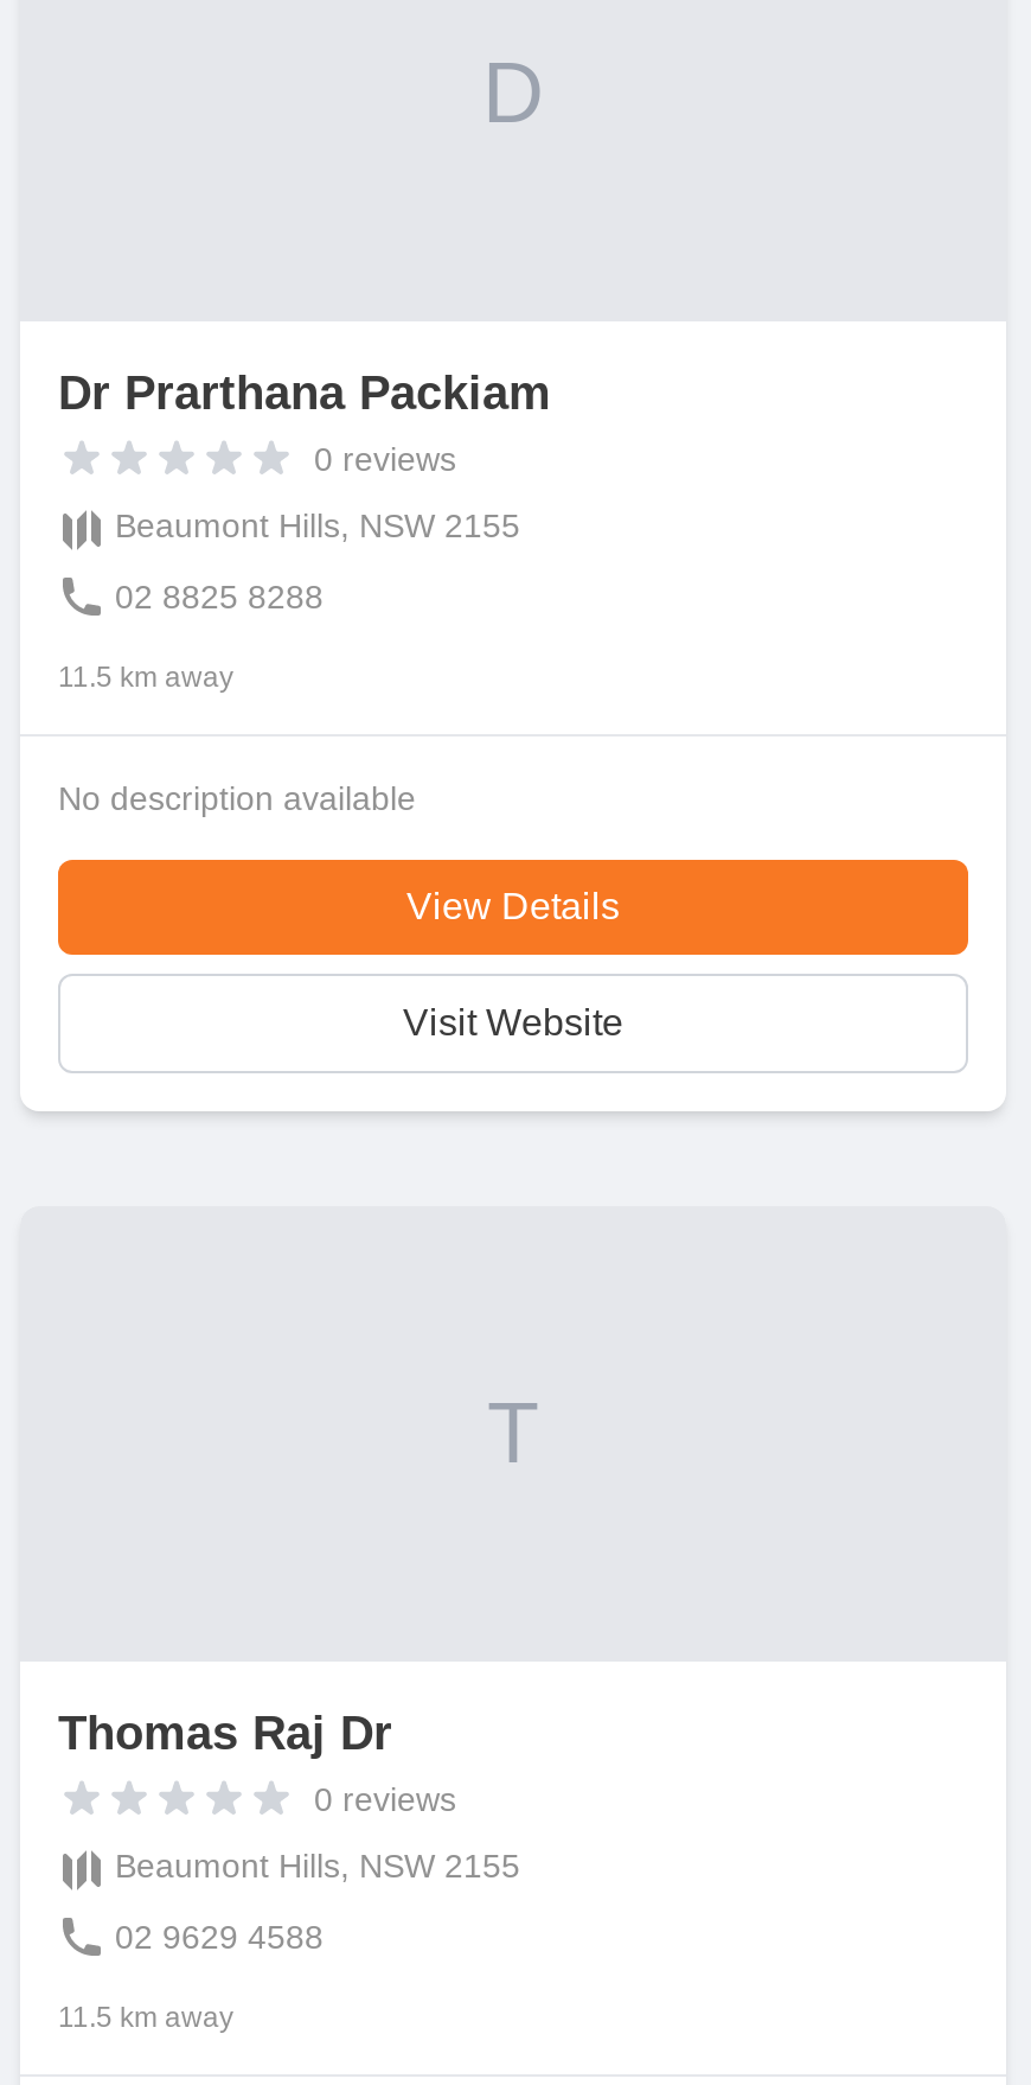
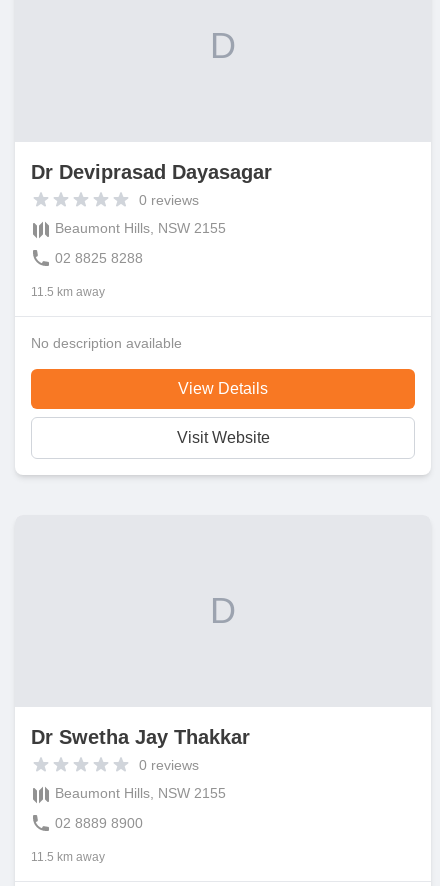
- Dr Prarthana Packiam
+ Dr Deviprasad Dayasagar

- T
+ D

- Thomas Raj Dr
+ Dr Swetha Jay Thakkar

- 02 9629 4588
+ 02 8889 8900
